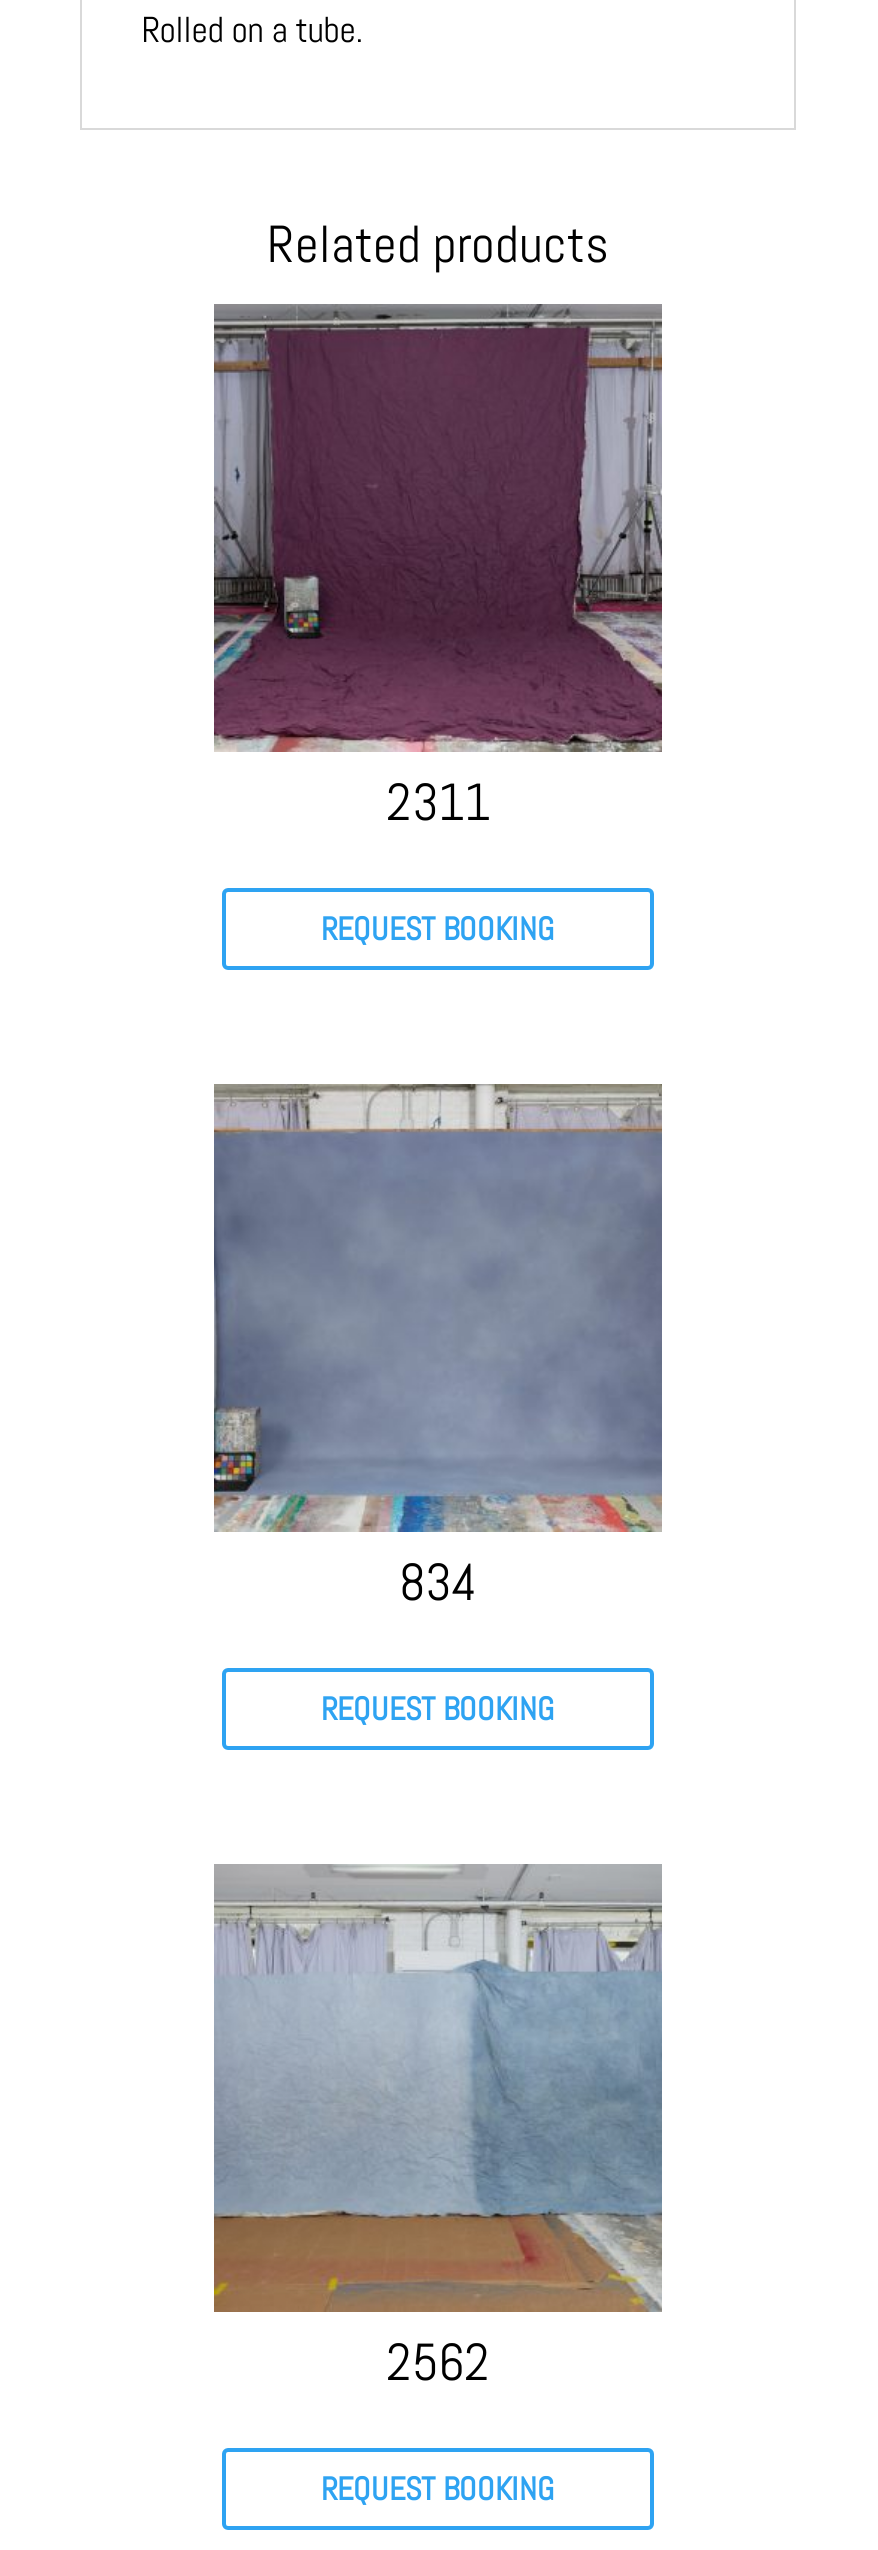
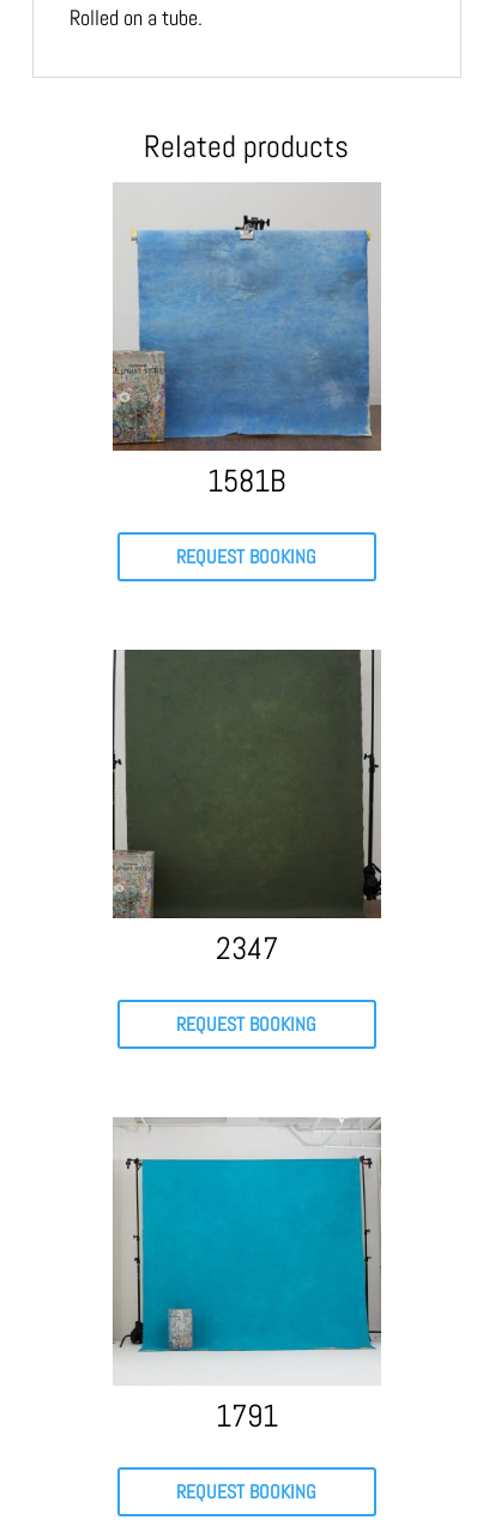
- [image]
- 2311
+ [image]
+ 1581B

- [image]
- 834
+ [image]
+ 2347

- [image]
- 2562
+ [image]
+ 1791
